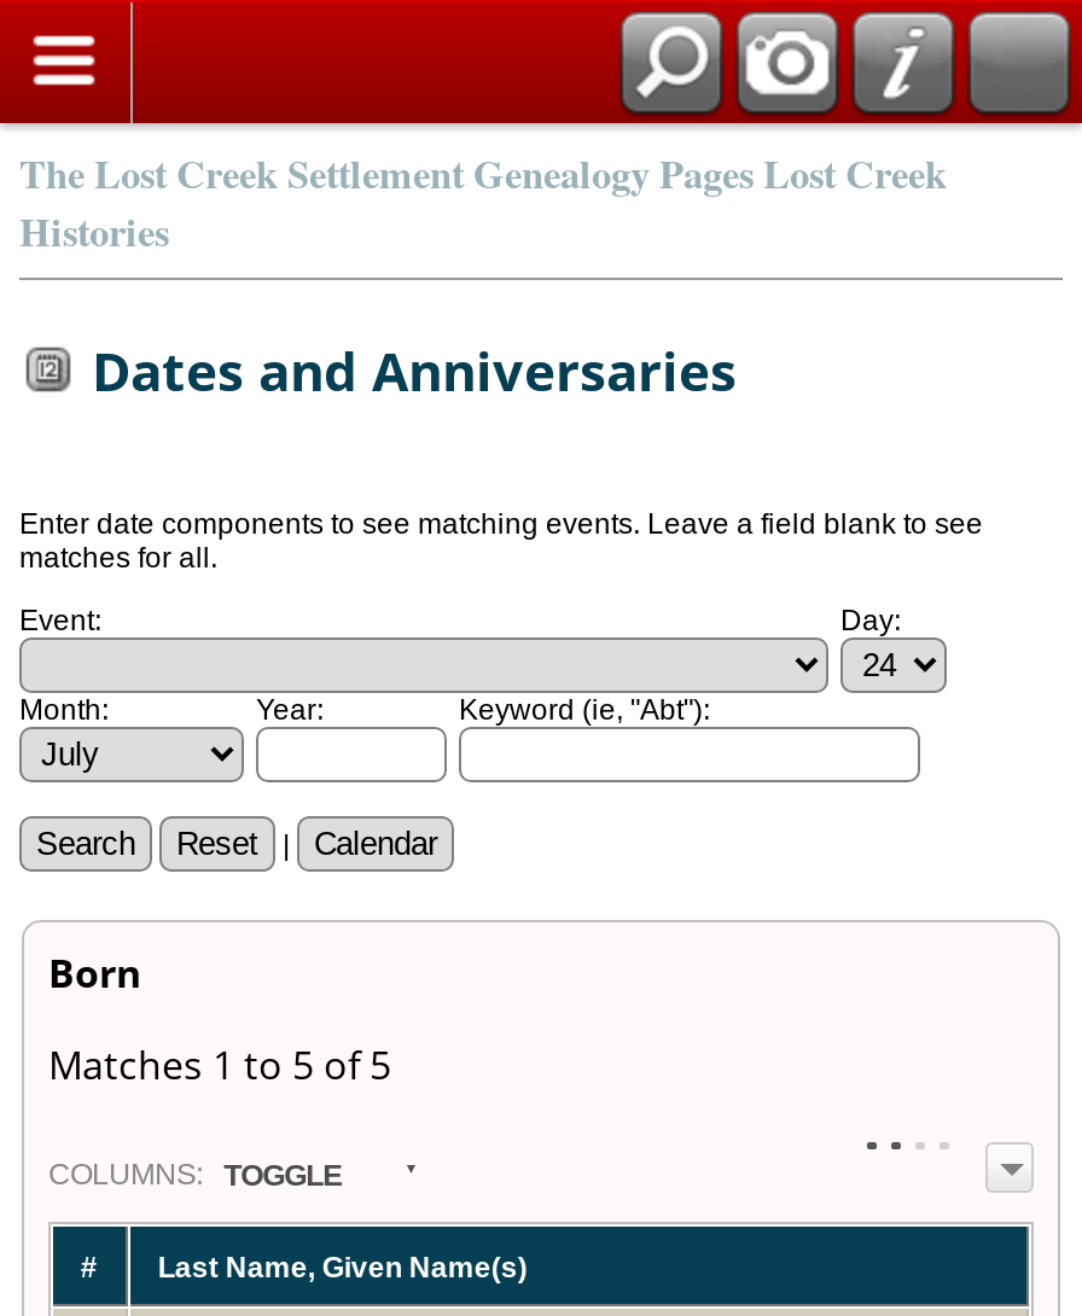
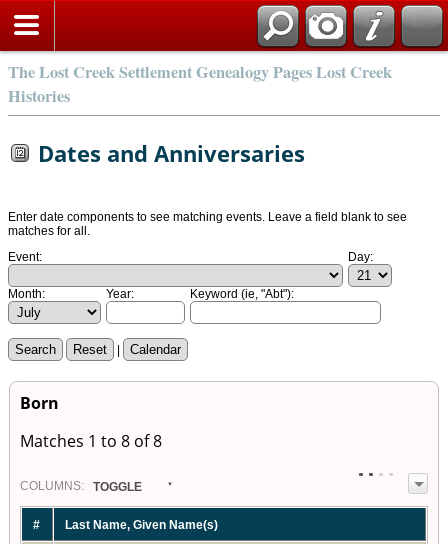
- Matches 1 to 5 of 5
+ Matches 1 to 8 of 8
